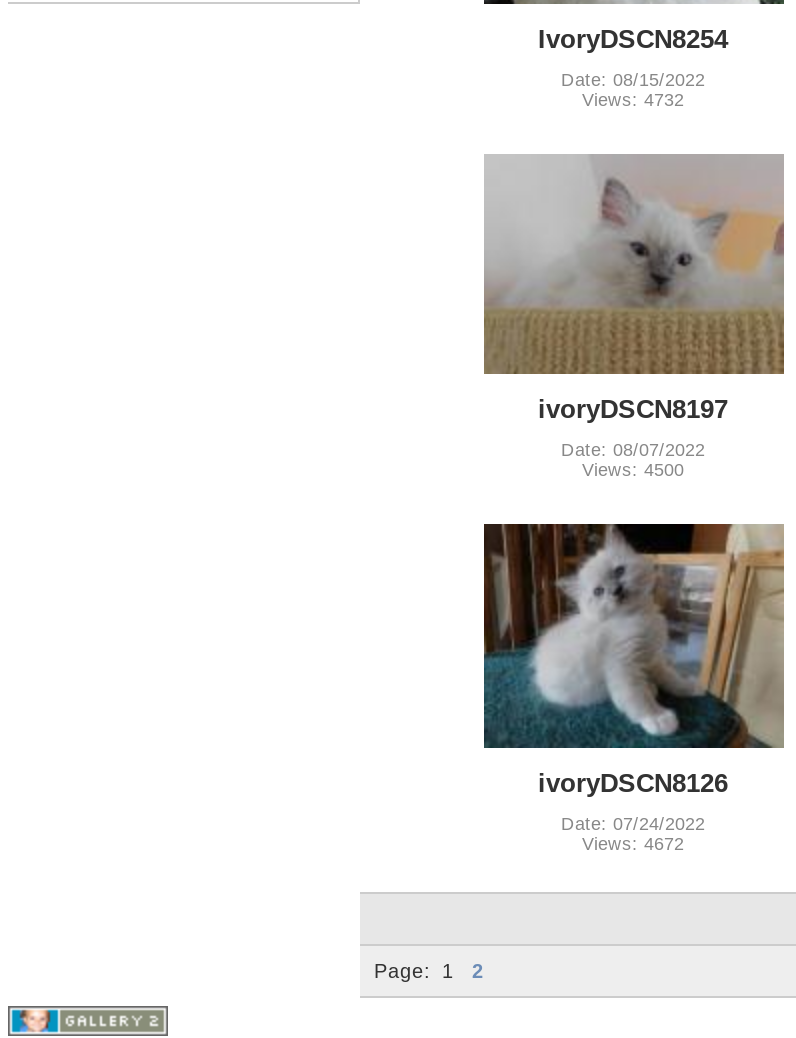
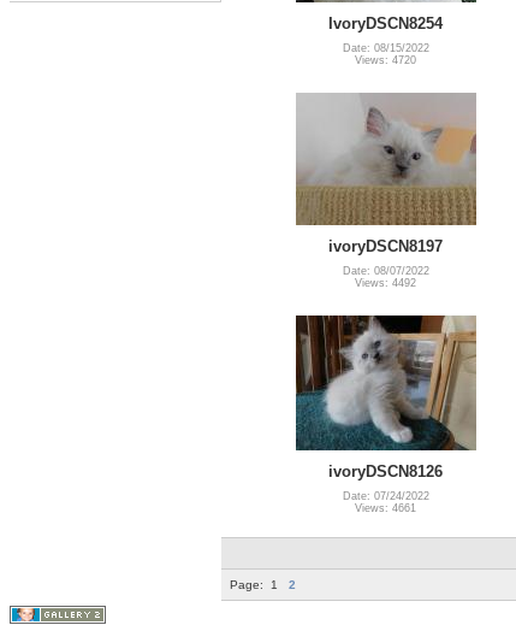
- Views: 4732
+ Views: 4720

- Views: 4500
+ Views: 4492

- Views: 4672
+ Views: 4661
